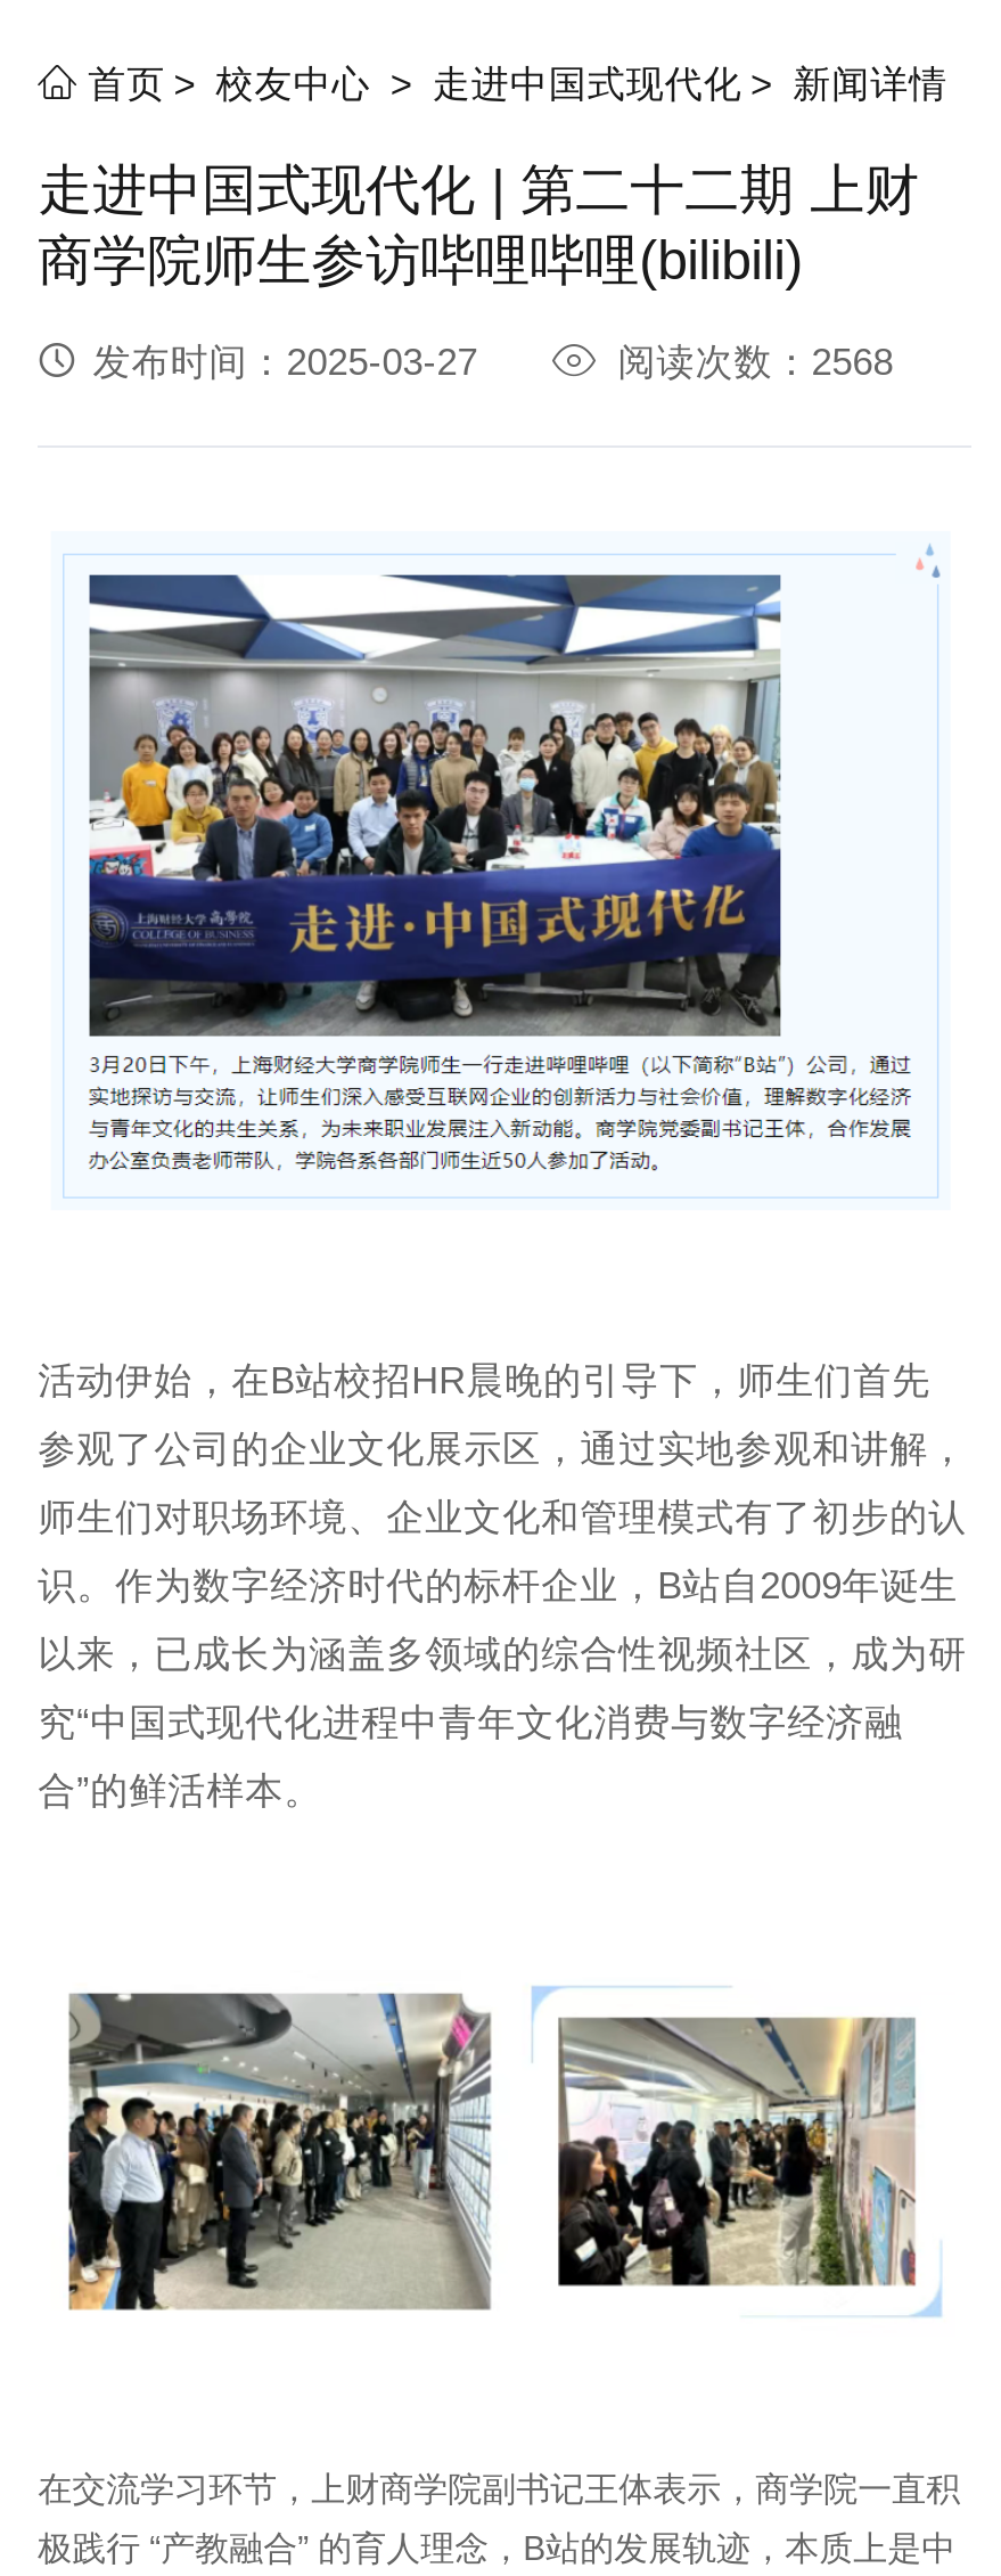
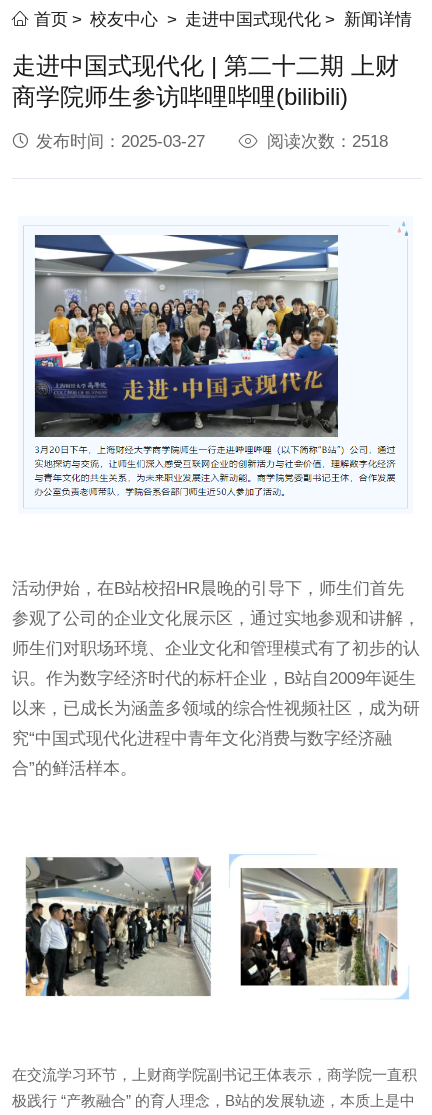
- 阅读次数：2568
+ 阅读次数：2518
